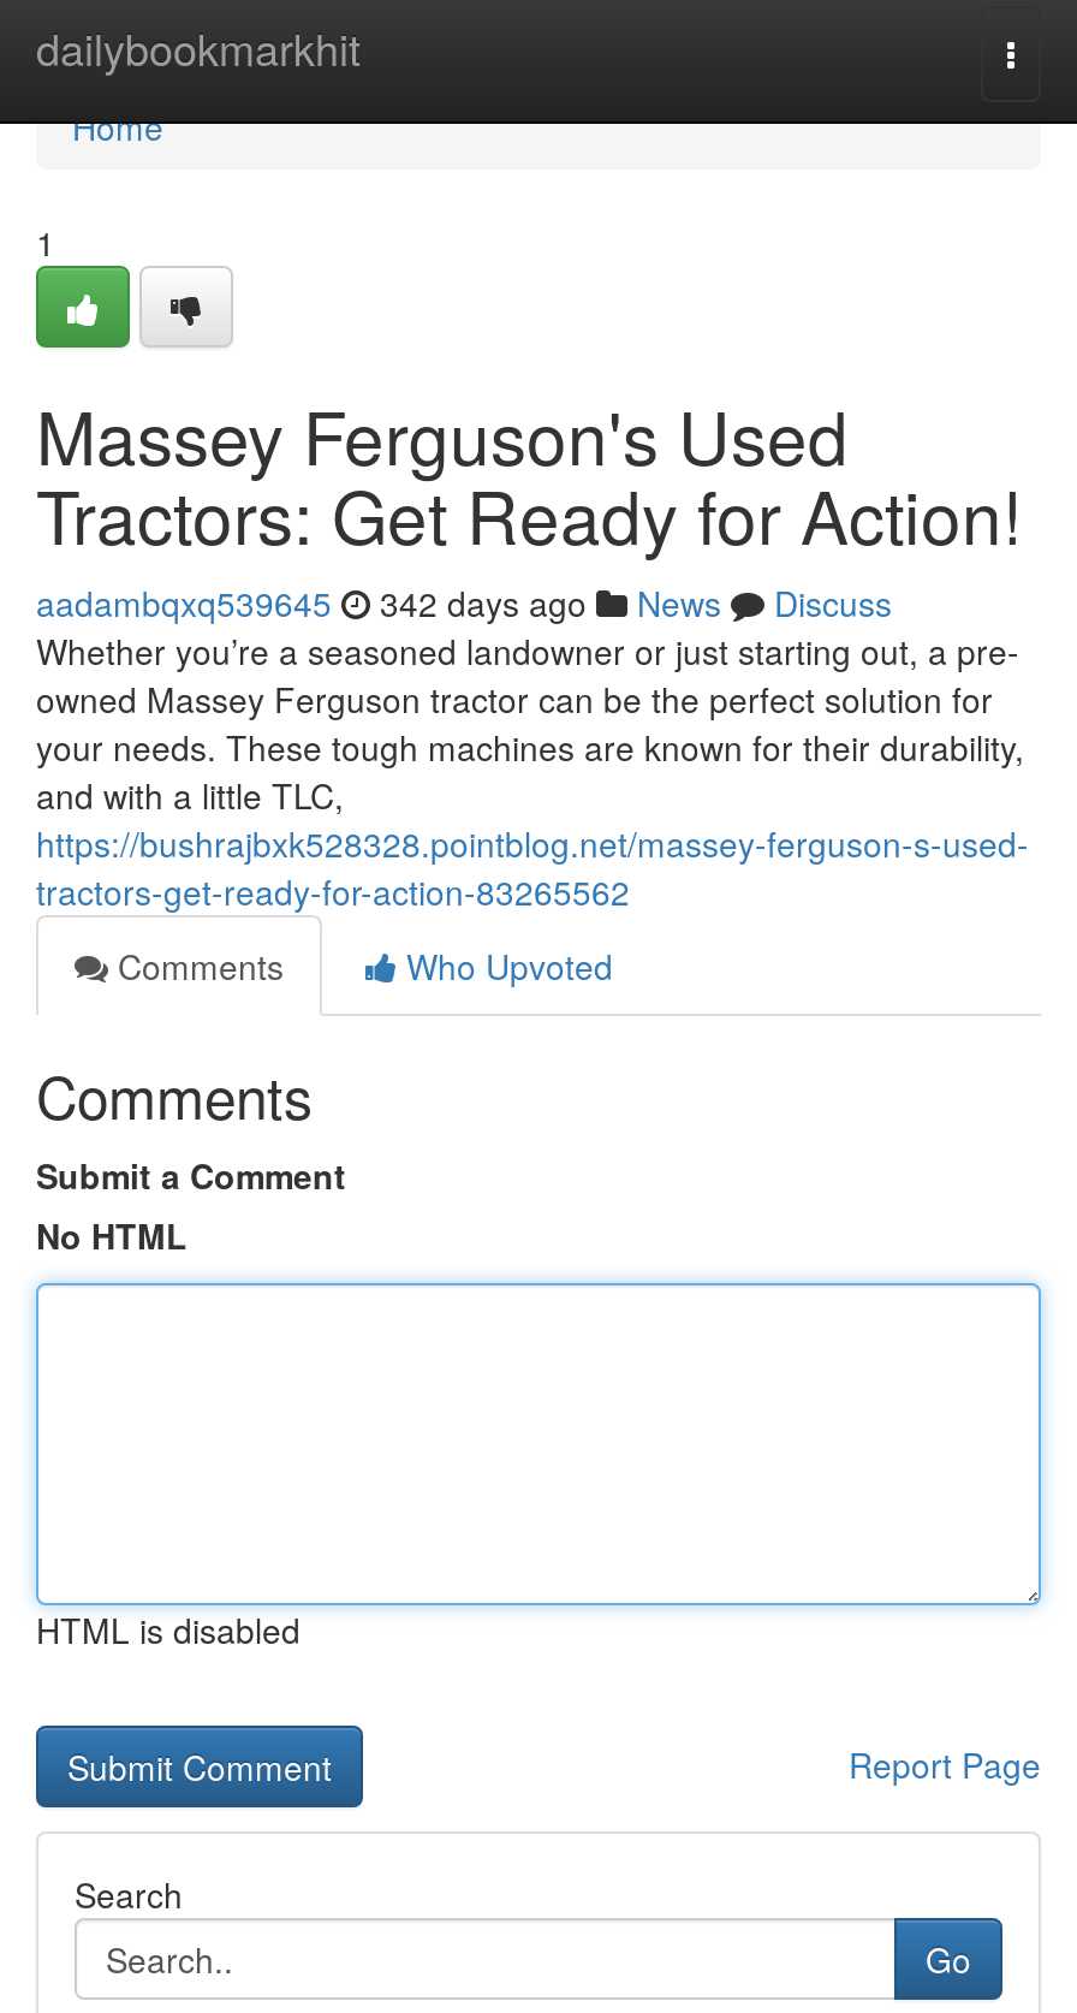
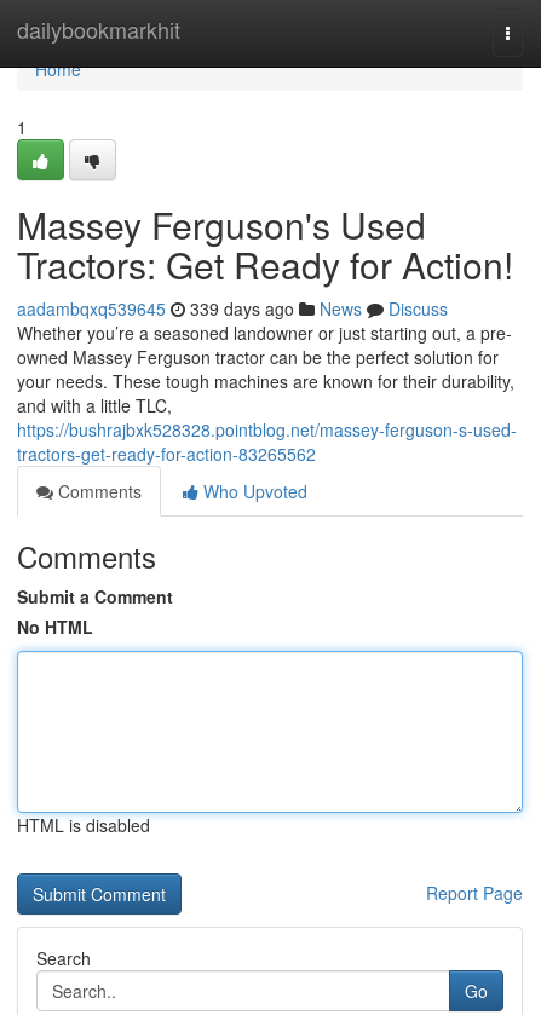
- aadambqxq539645 342 days ago News Discuss
+ aadambqxq539645 339 days ago News Discuss
